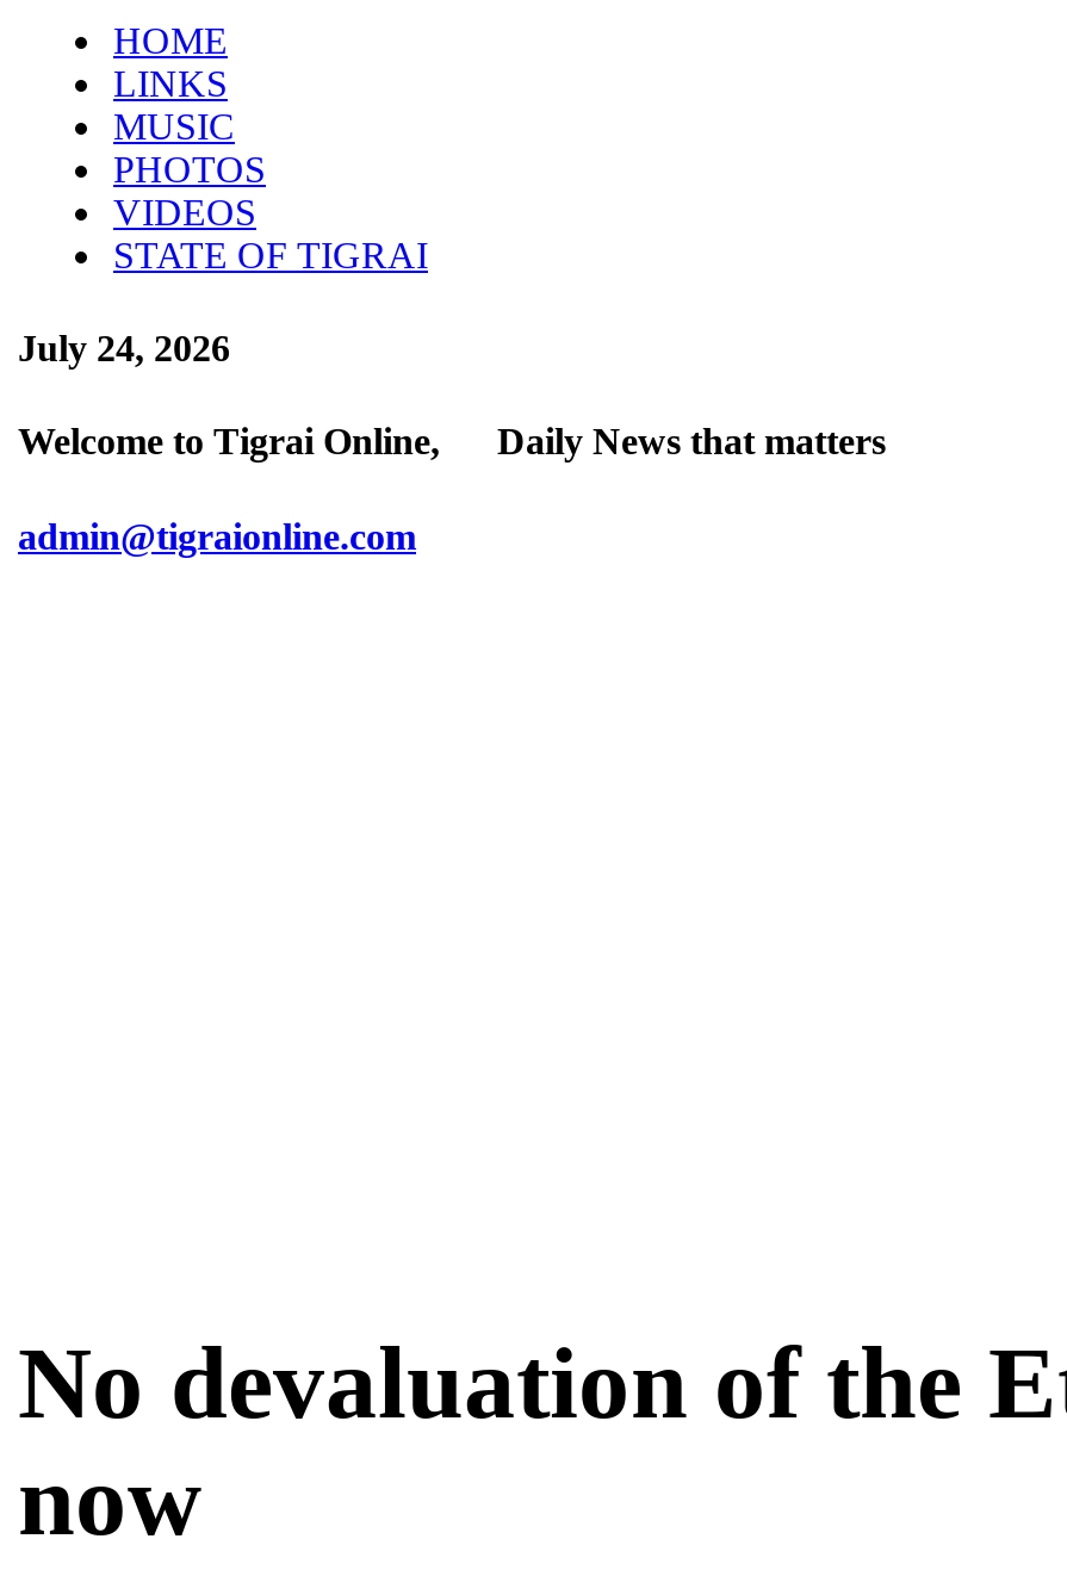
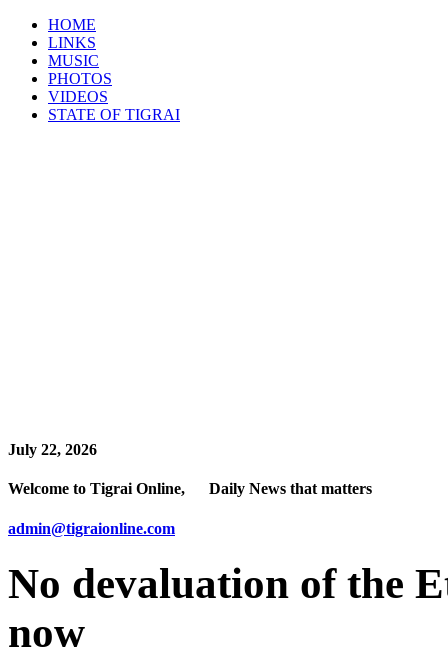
- July 24, 2026
+ July 22, 2026

moved down: Welcome to Tigrai Online, Daily News that matters | admin@tigraionline.com
